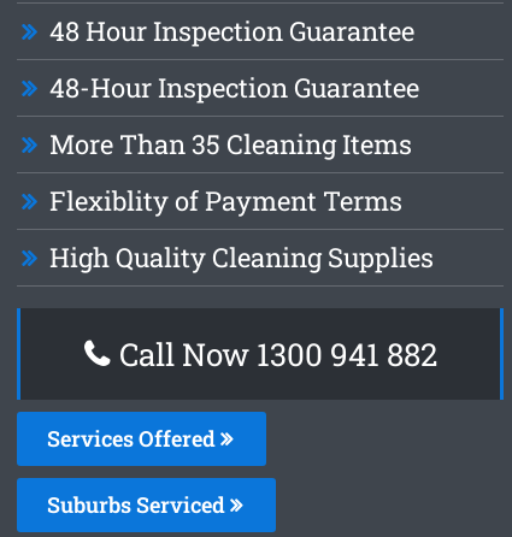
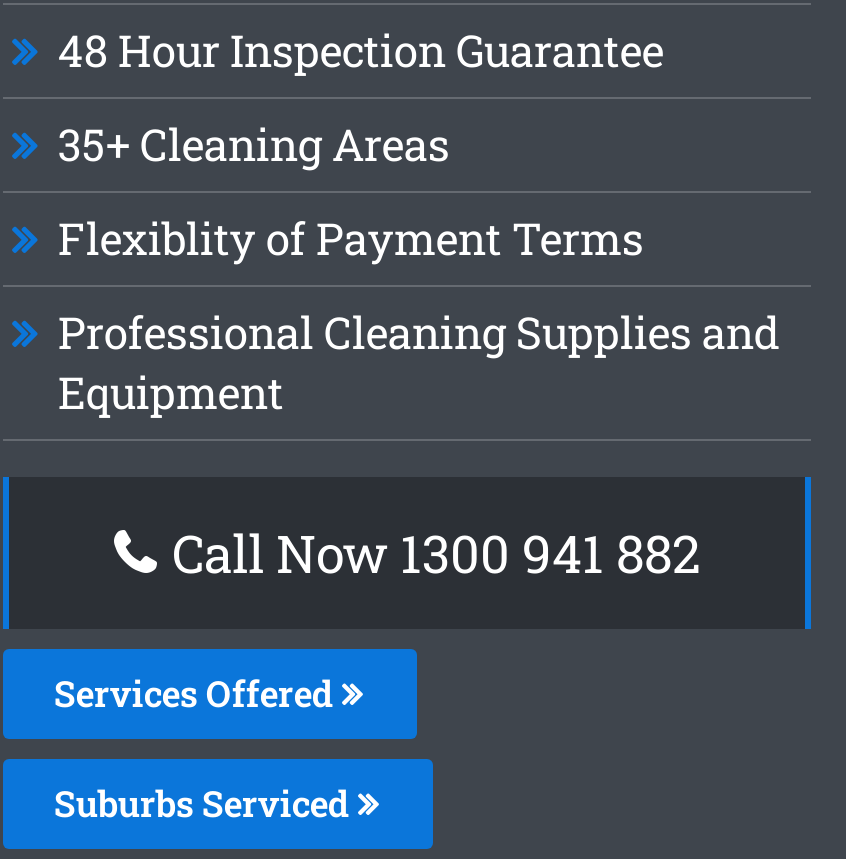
- 48-Hour Inspection Guarantee
- More Than 35 Cleaning Items
+ 35+ Cleaning Areas

moved up: Flexiblity of Payment Terms

- High Quality Cleaning Supplies
+ Professional Cleaning Supplies and
+ Equipment
